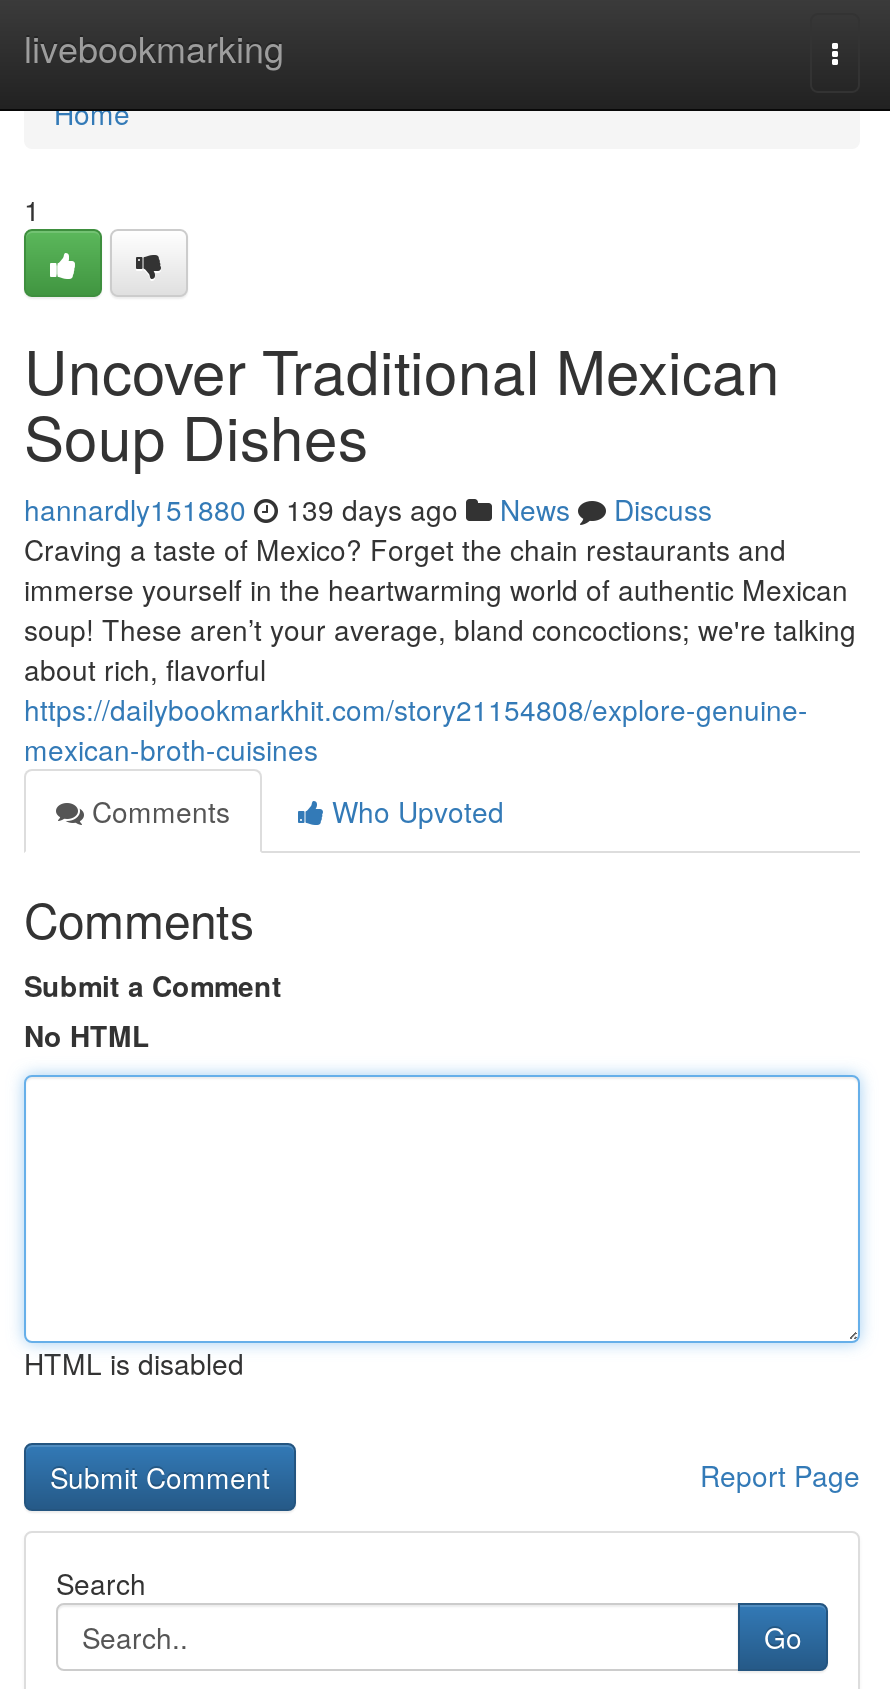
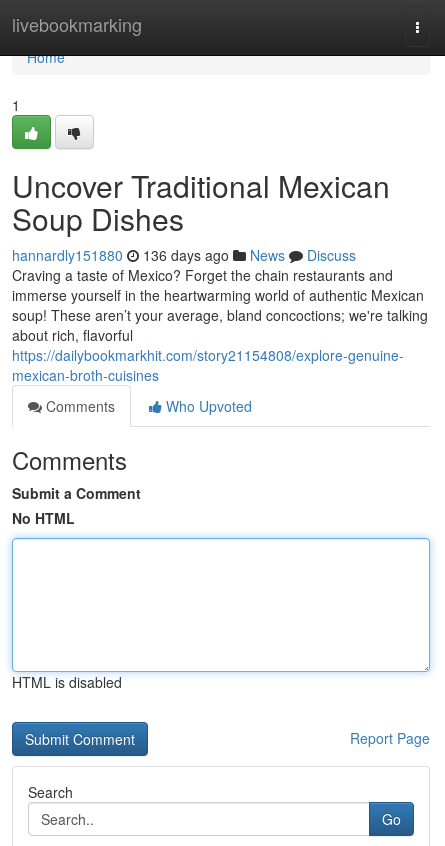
- hannardly151880 139 days ago News Discuss
+ hannardly151880 136 days ago News Discuss
